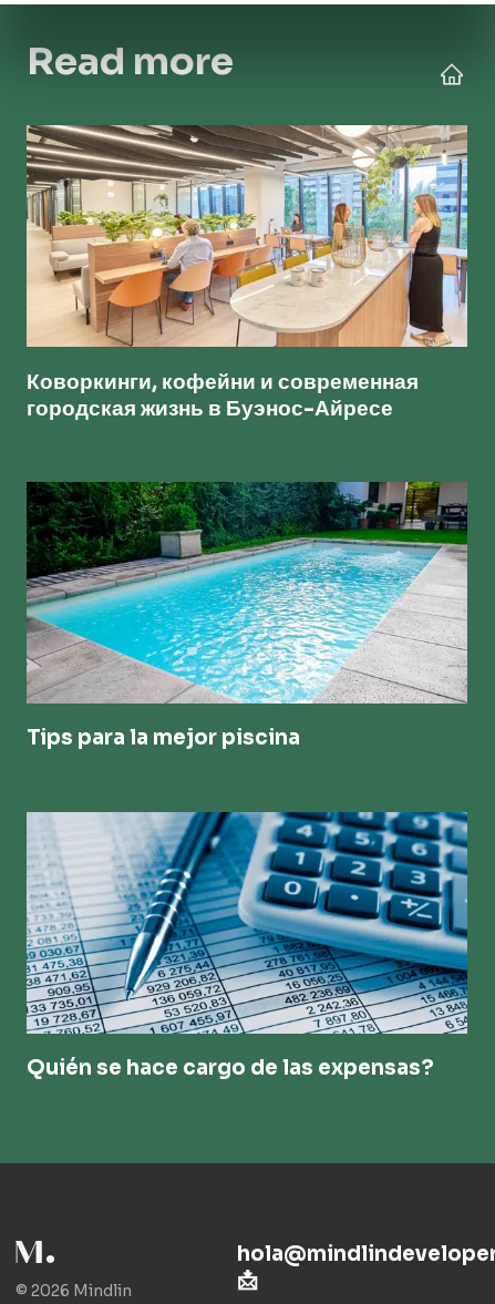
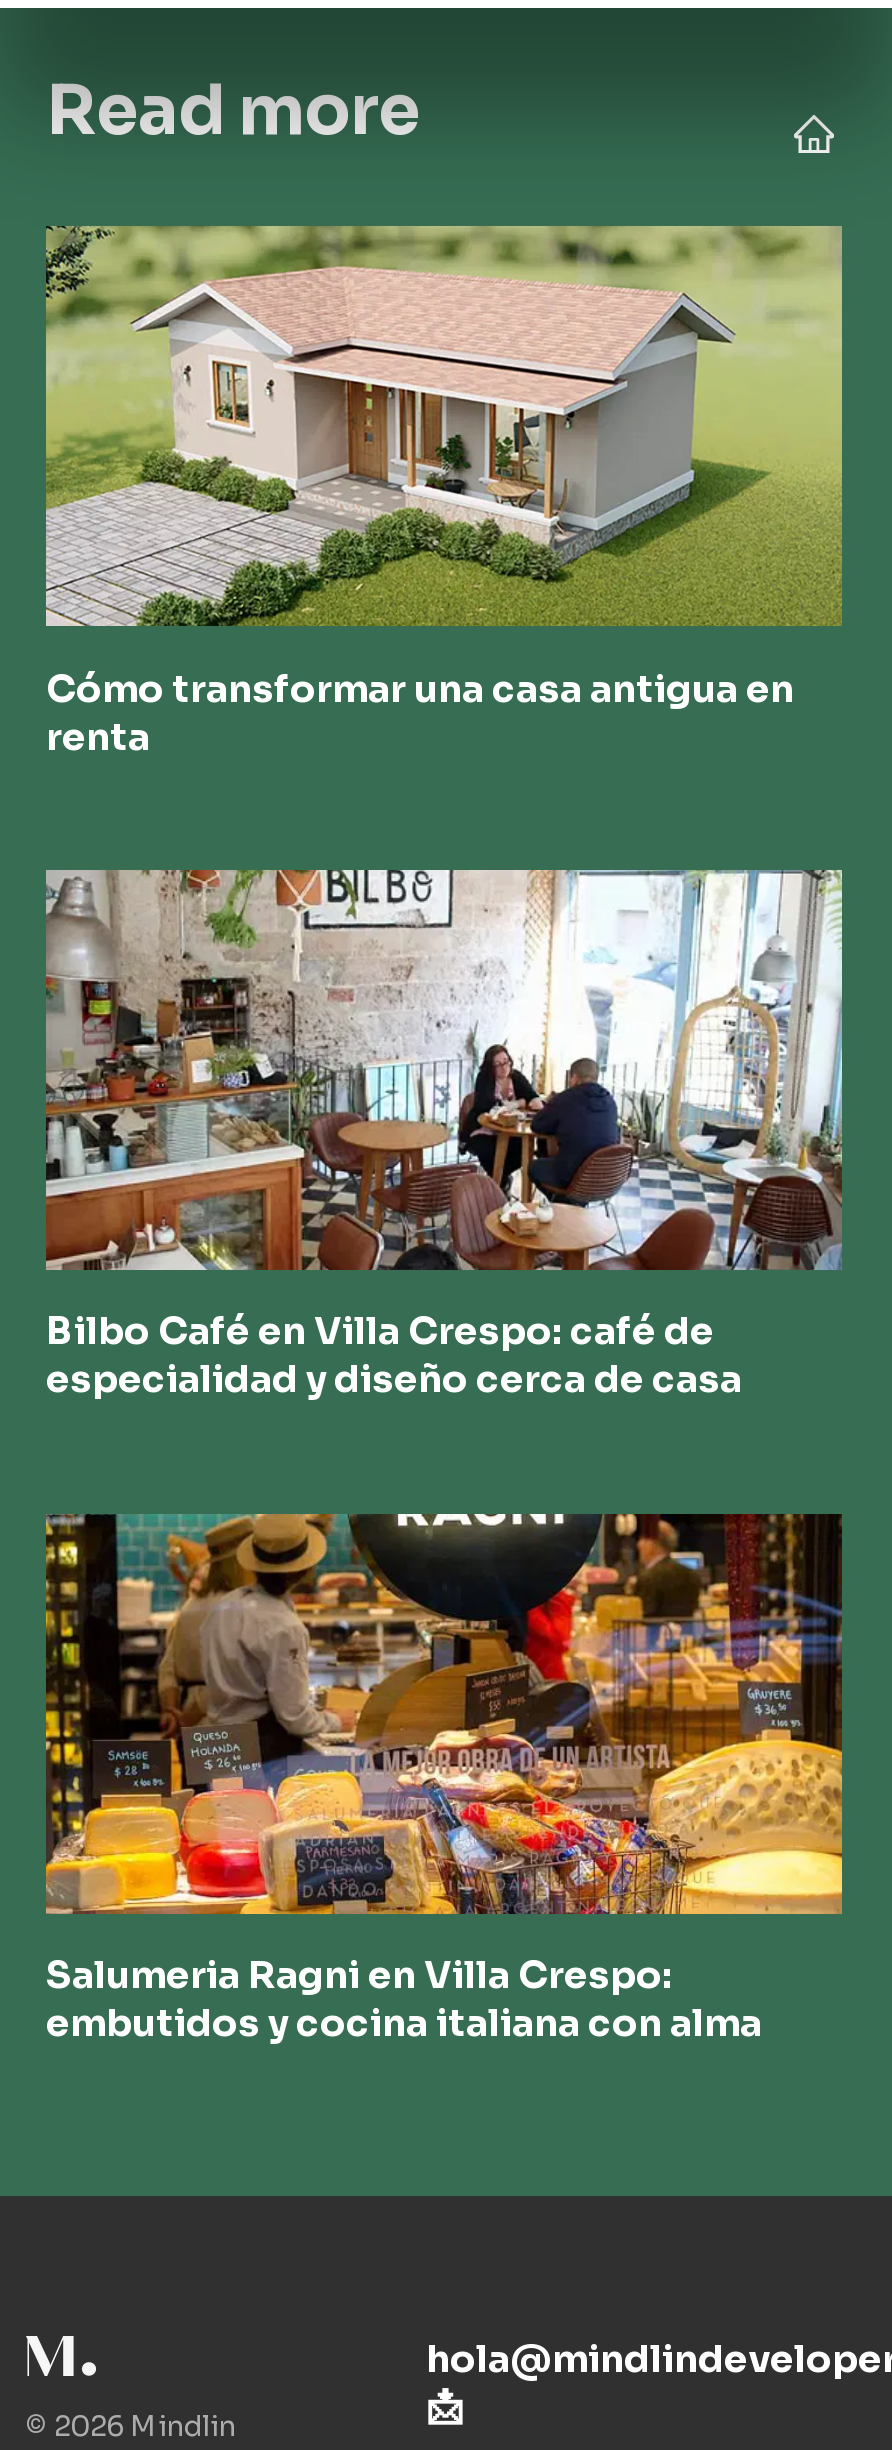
- [image]
- Коворкинги, кофейни и современная
- городская жизнь в Буэнос-Айресе
+ [image]
+ Cómo transformar una casa antigua en
+ renta

- [image]
- Tips para la mejor piscina
+ [image]
+ Bilbo Café en Villa Crespo: café de
+ especialidad y diseño cerca de casa

- [image]
- Quién se hace cargo de las expensas?
+ [image]
+ Salumeria Ragni en Villa Crespo:
+ embutidos y cocina italiana con alma
